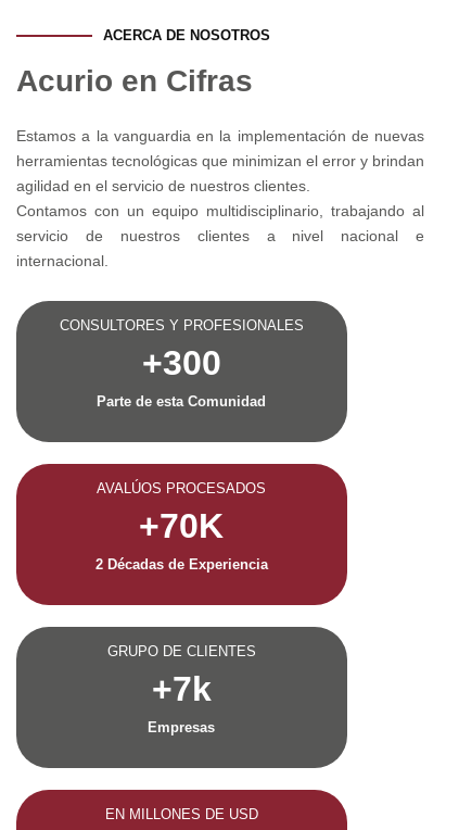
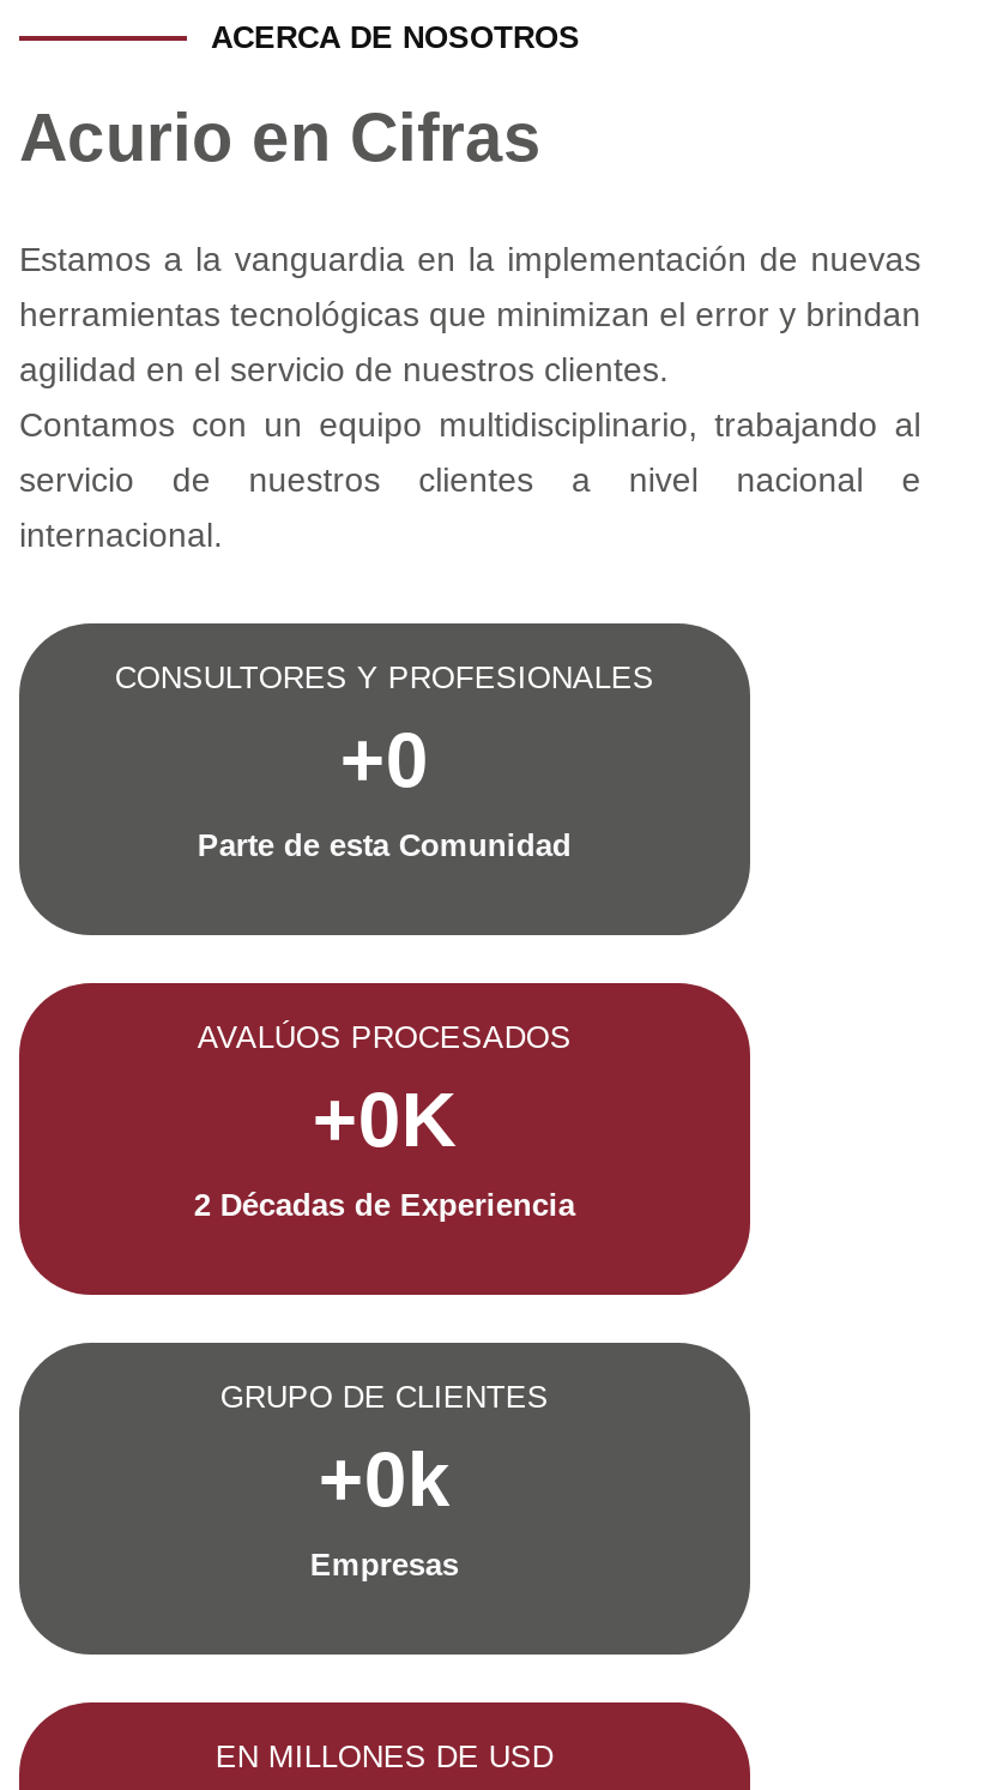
- +300
+ +0

- +70K
+ +0K

- +7k
+ +0k
